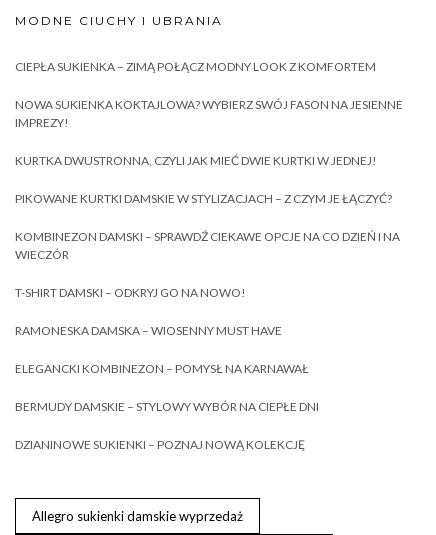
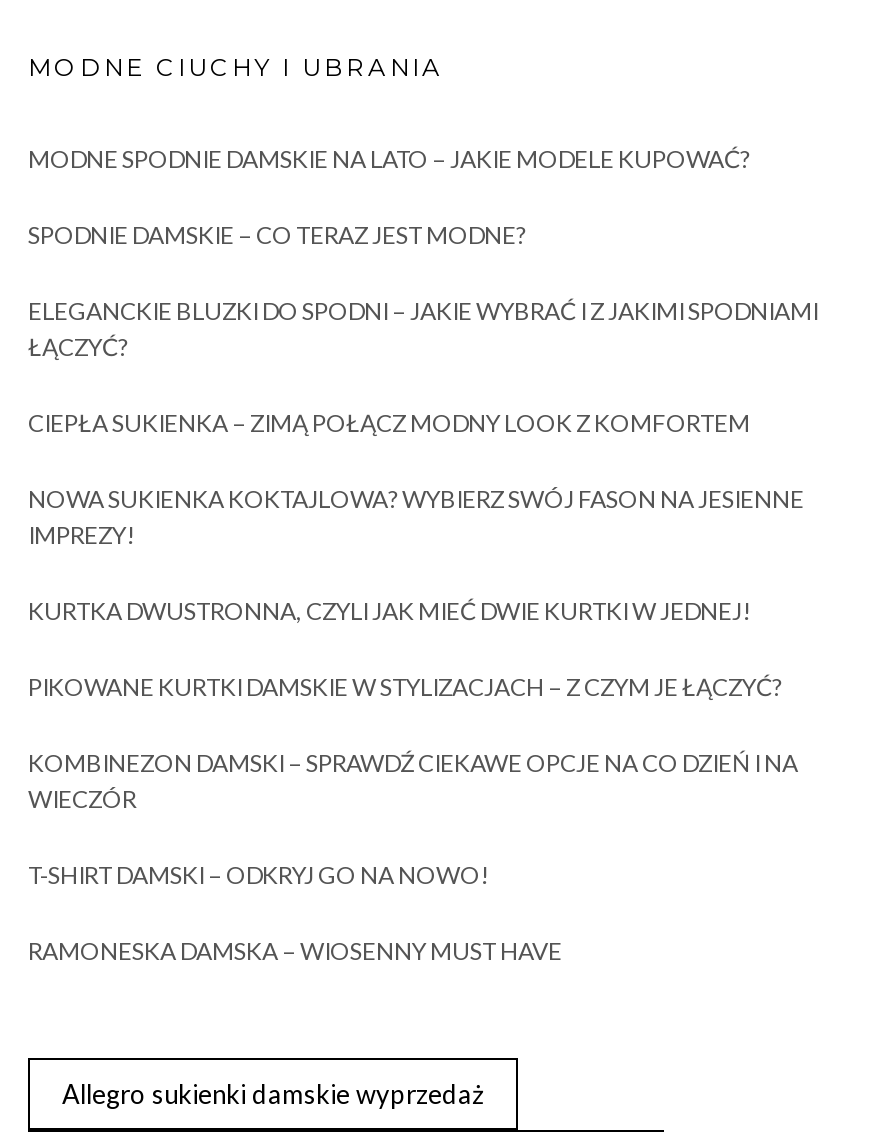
+ MODNE SPODNIE DAMSKIE NA LATO – JAKIE MODELE KUPOWAĆ?
+ SPODNIE DAMSKIE – CO TERAZ JEST MODNE?
+ ELEGANCKIE BLUZKI DO SPODNI – JAKIE WYBRAĆ I Z JAKIMI SPODNIAMI
+ ŁĄCZYĆ?

moved down: CIEPŁA SUKIENKA – ZIMĄ POŁĄCZ MODNY LOOK Z KOMFORTEM | NOWA SUKIENKA KOKTAJLOWA? WYBIERZ SWÓJ FASON NA JESIENNE | IMPREZY! | ... | T-SHIRT DAMSKI – ODKRYJ GO NA NOWO! | RAMONESKA DAMSKA – WIOSENNY MUST HAVE

- ELEGANCKI KOMBINEZON – POMYSŁ NA KARNAWAŁ
- BERMUDY DAMSKIE – STYLOWY WYBÓR NA CIEPŁE DNI
- DZIANINOWE SUKIENKI – POZNAJ NOWĄ KOLEKCJĘ
